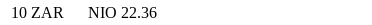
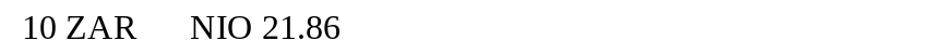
- 10 ZAR NIO 22.36
+ 10 ZAR NIO 21.86
